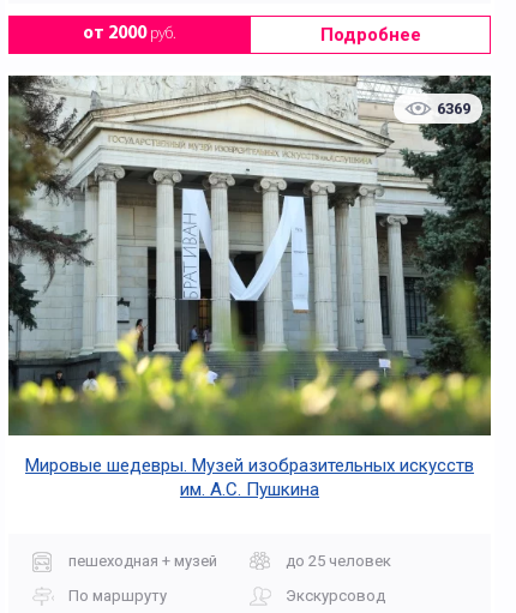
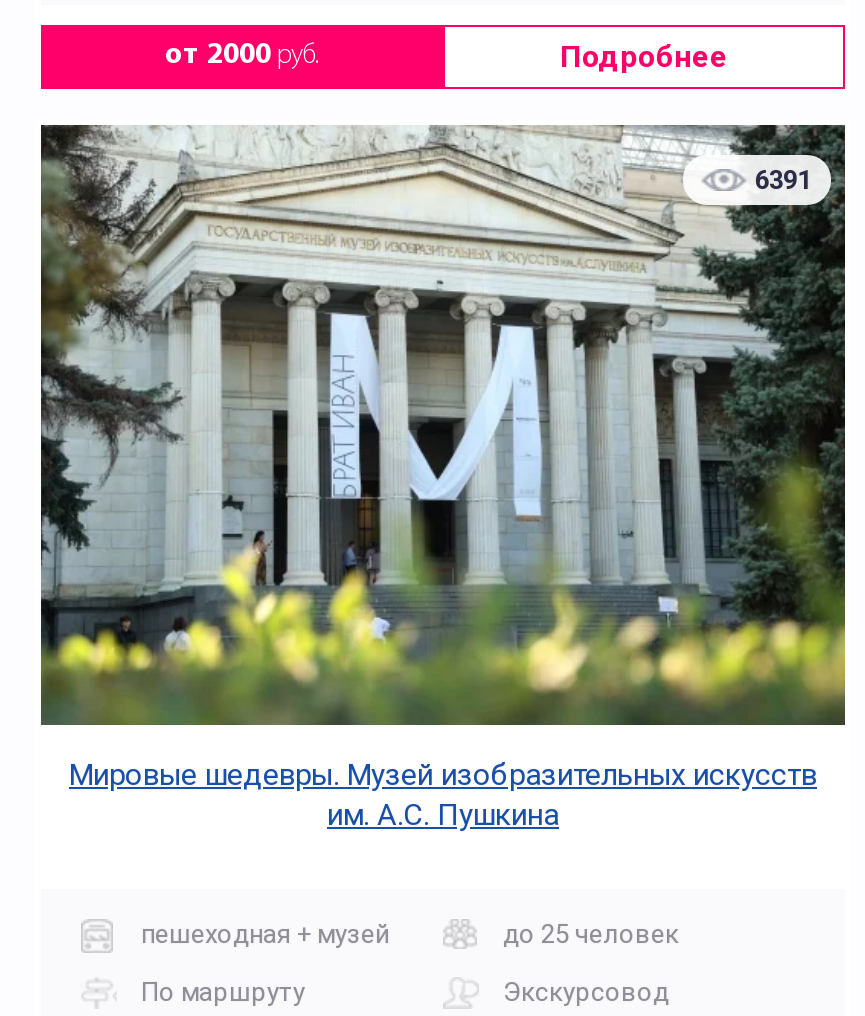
- 6369
+ 6391
